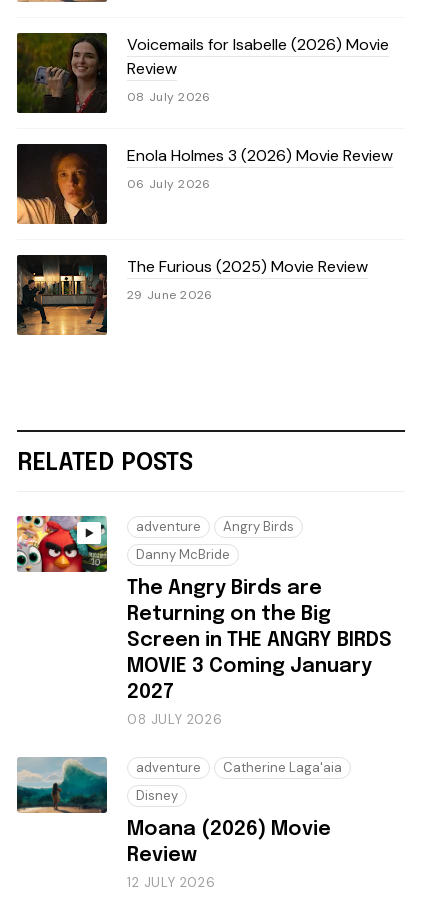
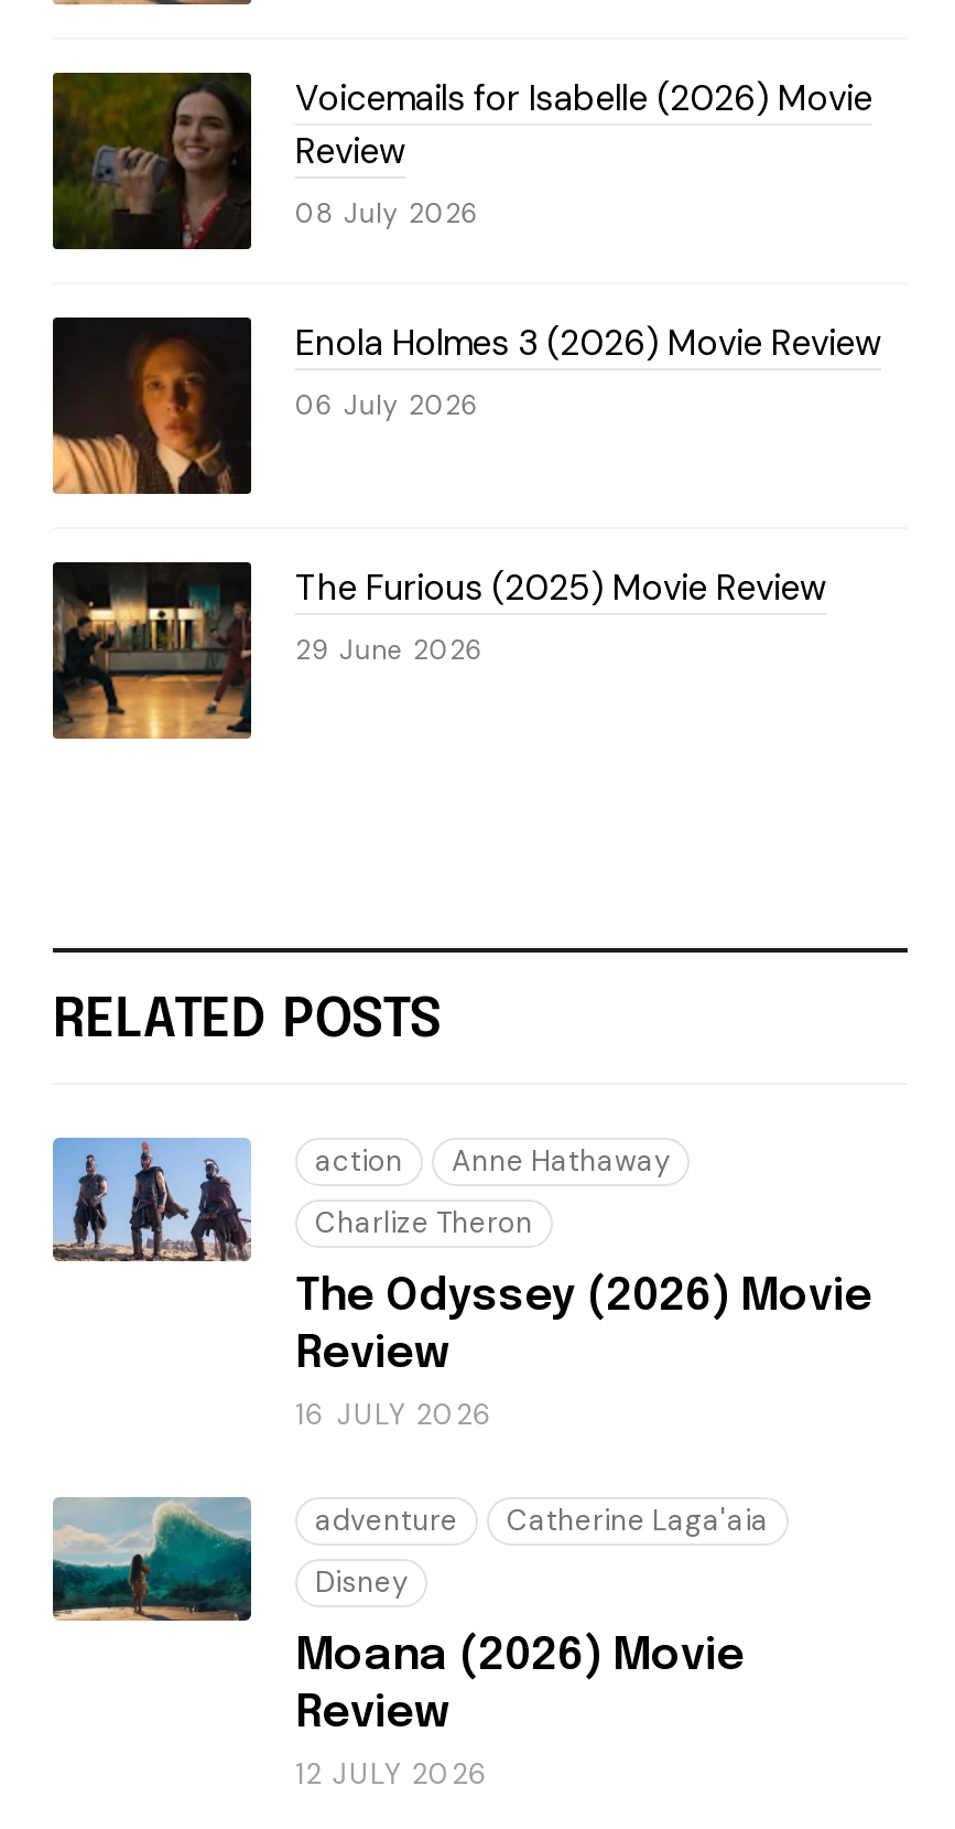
- [image]
- The Angry Birds are
- Returning on the Big
- Screen in THE ANGRY BIRDS
- MOVIE 3 Coming January
- 2027
- 08 JULY 2026
+ [image]
+ The Odyssey (2026) Movie
+ Review
+ 16 JULY 2026

- adventure
- Angry Birds
+ action
+ Anne Hathaway

- Danny McBride
+ Charlize Theron
